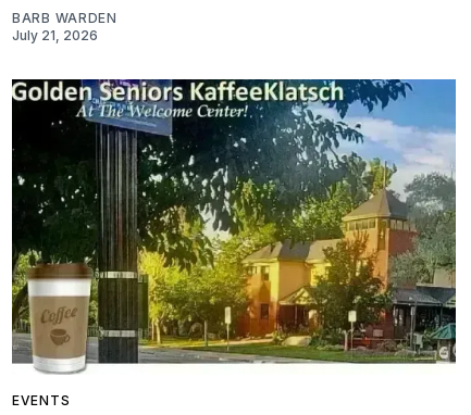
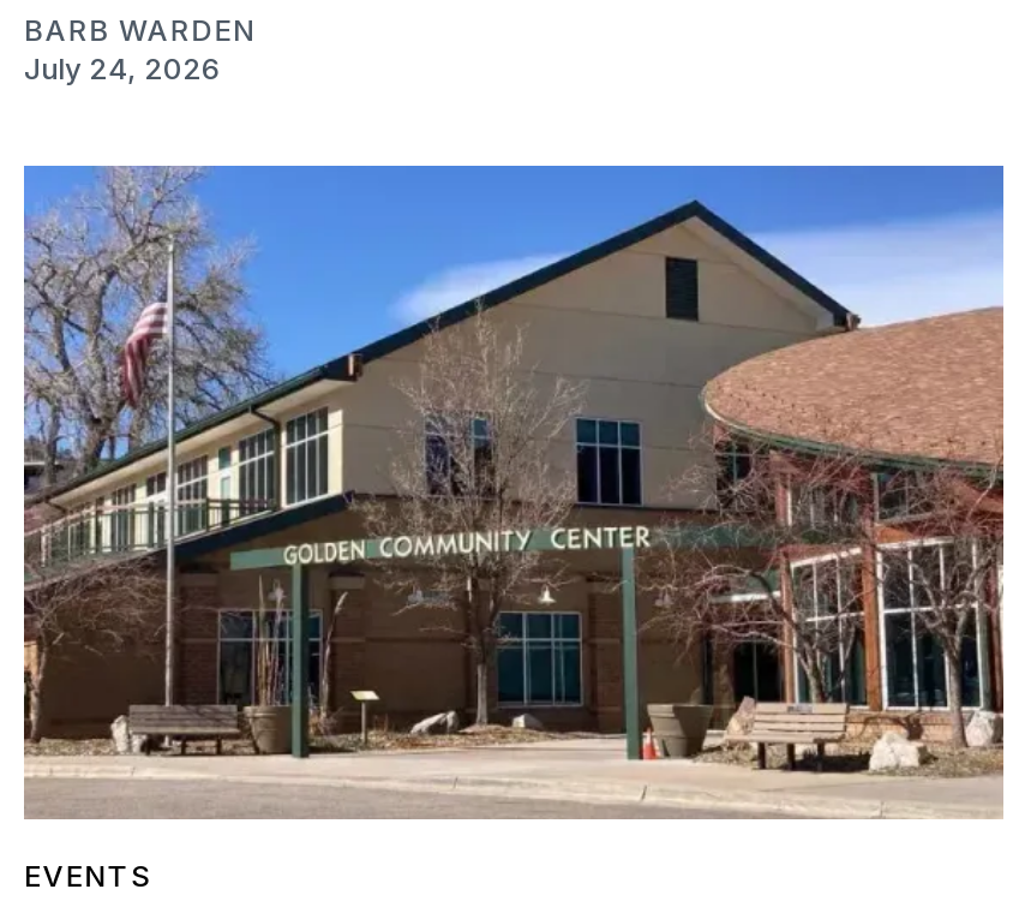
- July 21, 2026
+ July 24, 2026

- [image]
+ [image]
